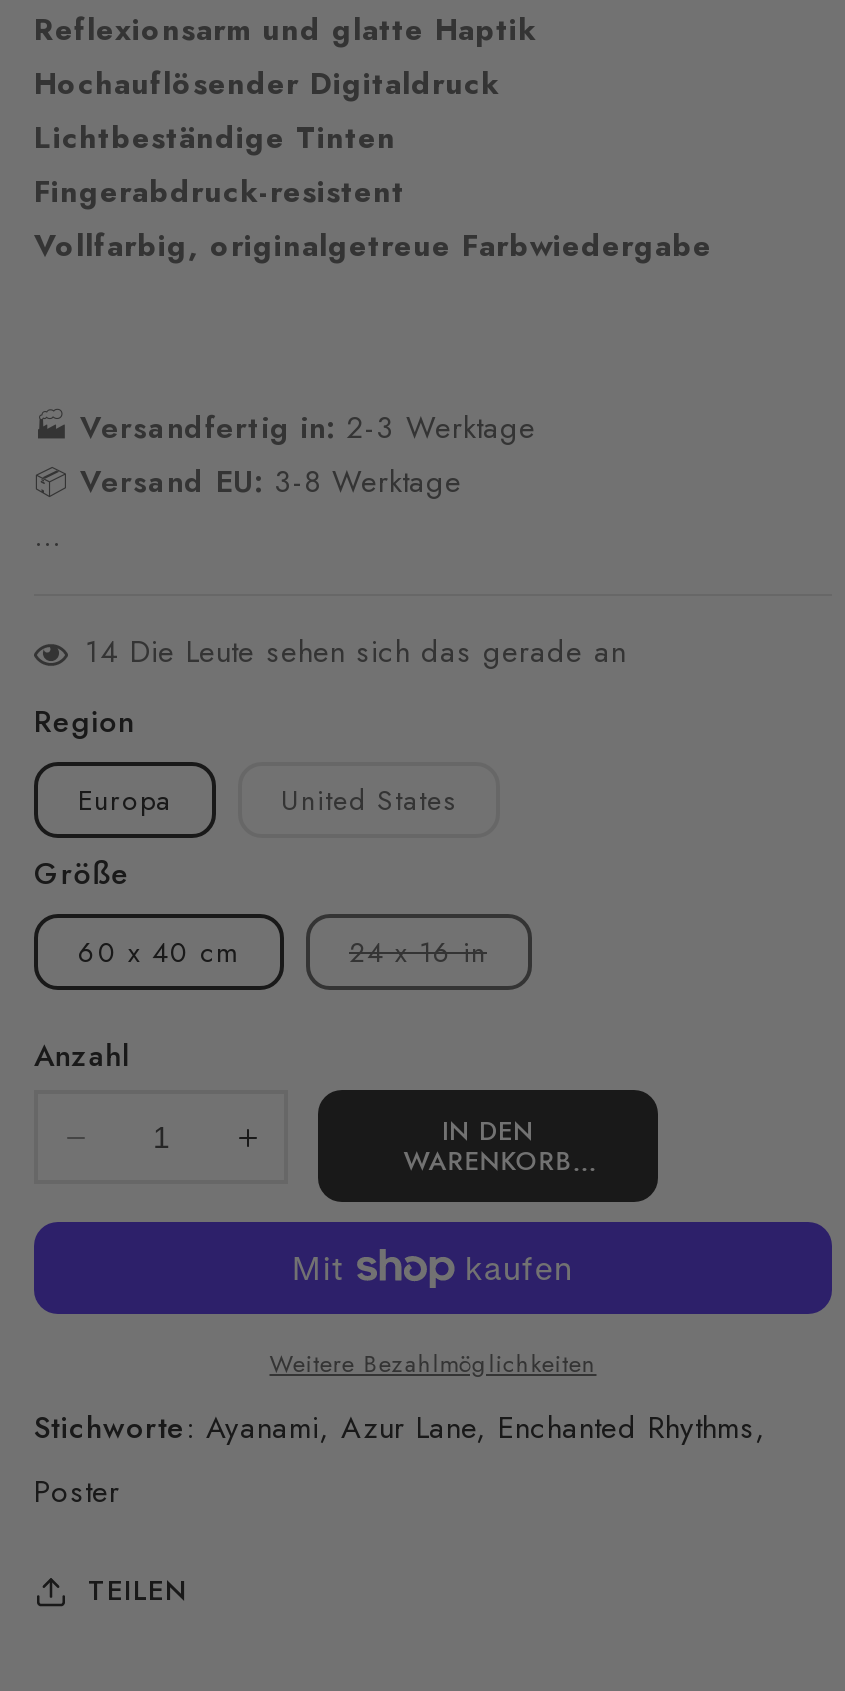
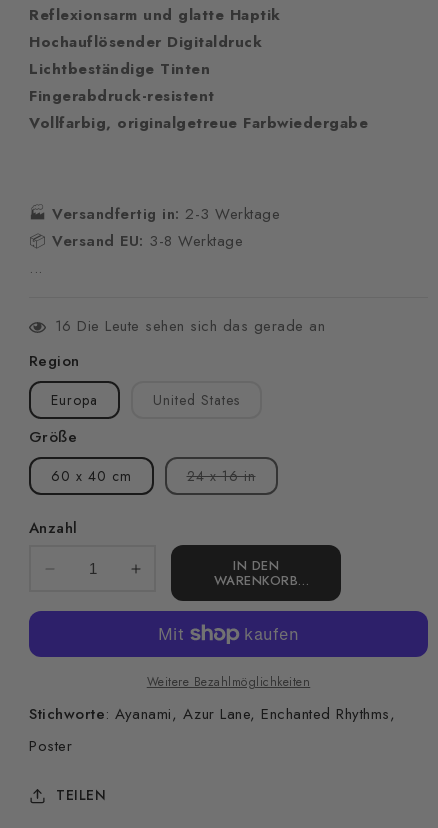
- 14 Die Leute sehen sich das gerade an
+ 16 Die Leute sehen sich das gerade an
